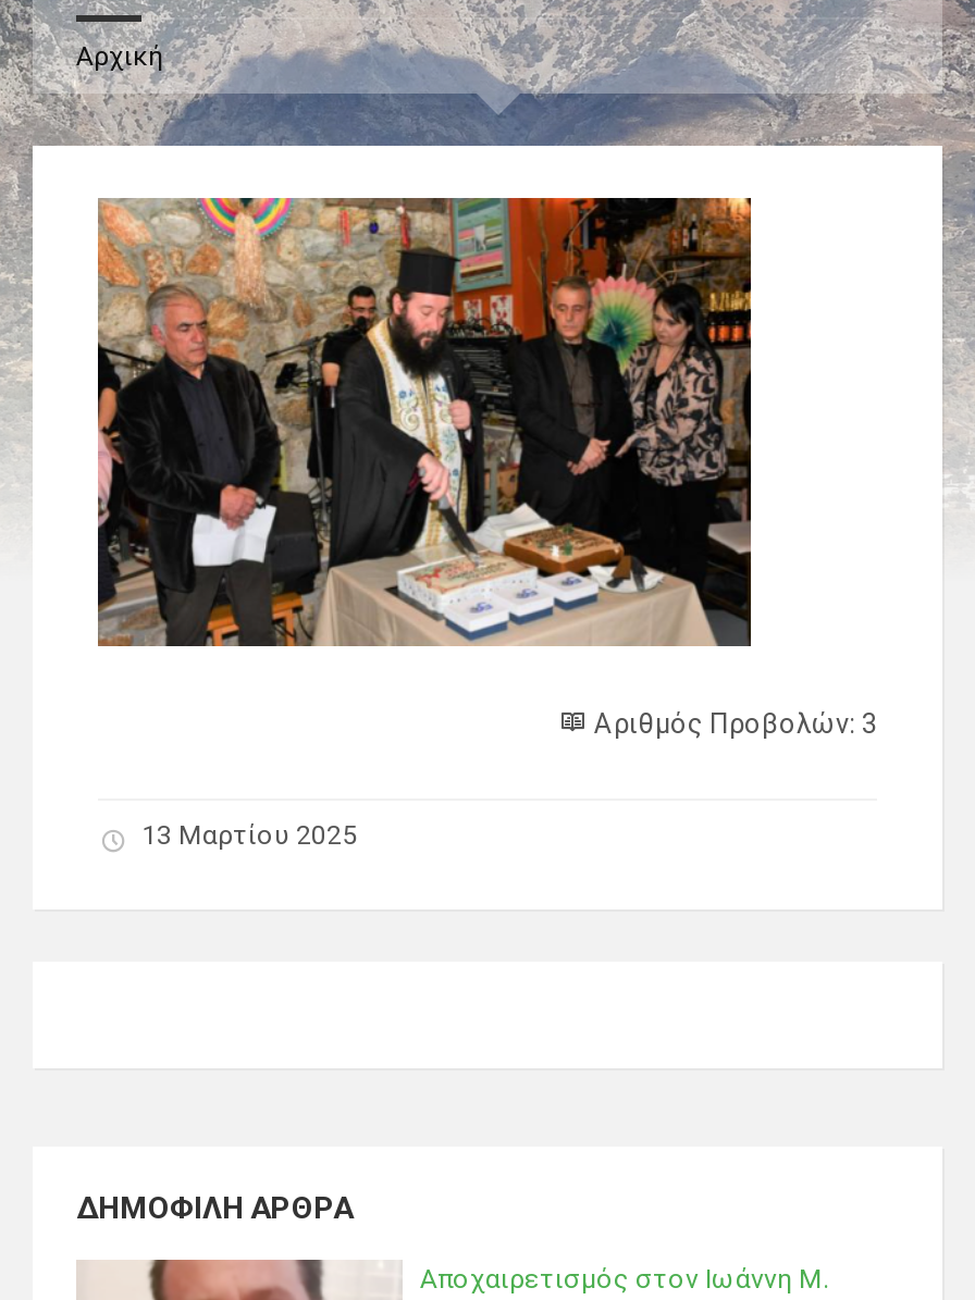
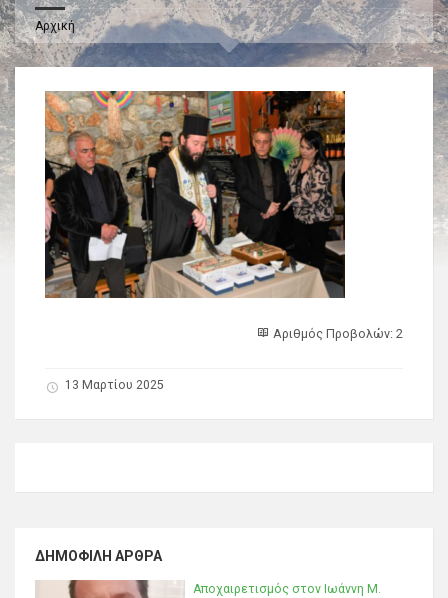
- Αριθμός Προβολών: 3
+ Αριθμός Προβολών: 2
